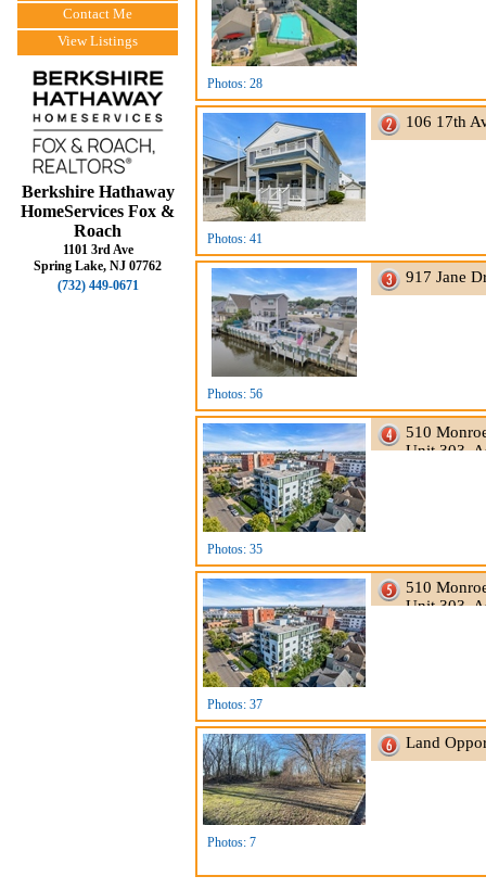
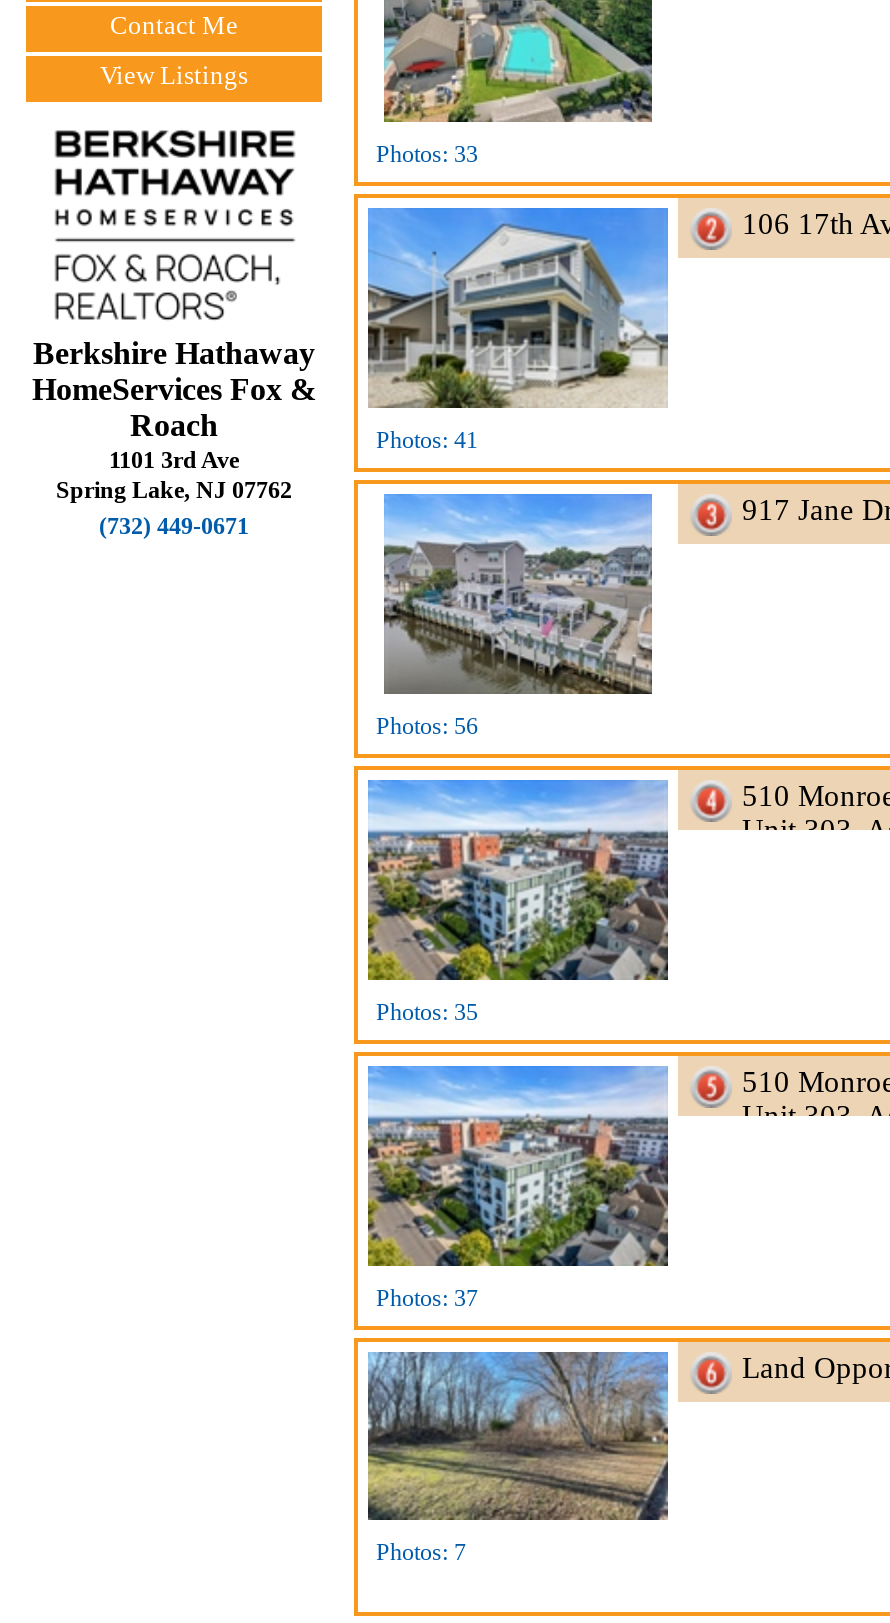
- Photos: 28
+ Photos: 33
